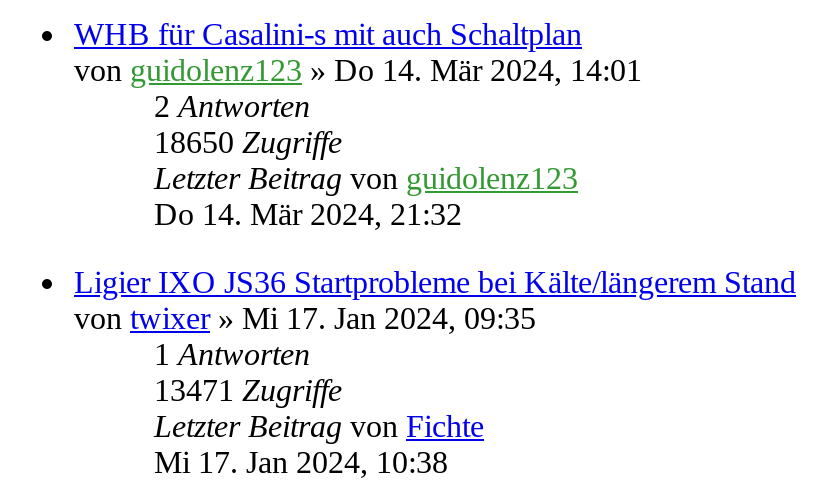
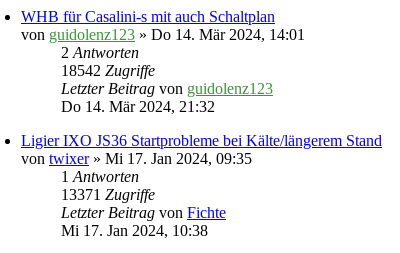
- 18650 Zugriffe
+ 18542 Zugriffe

- 13471 Zugriffe
+ 13371 Zugriffe
